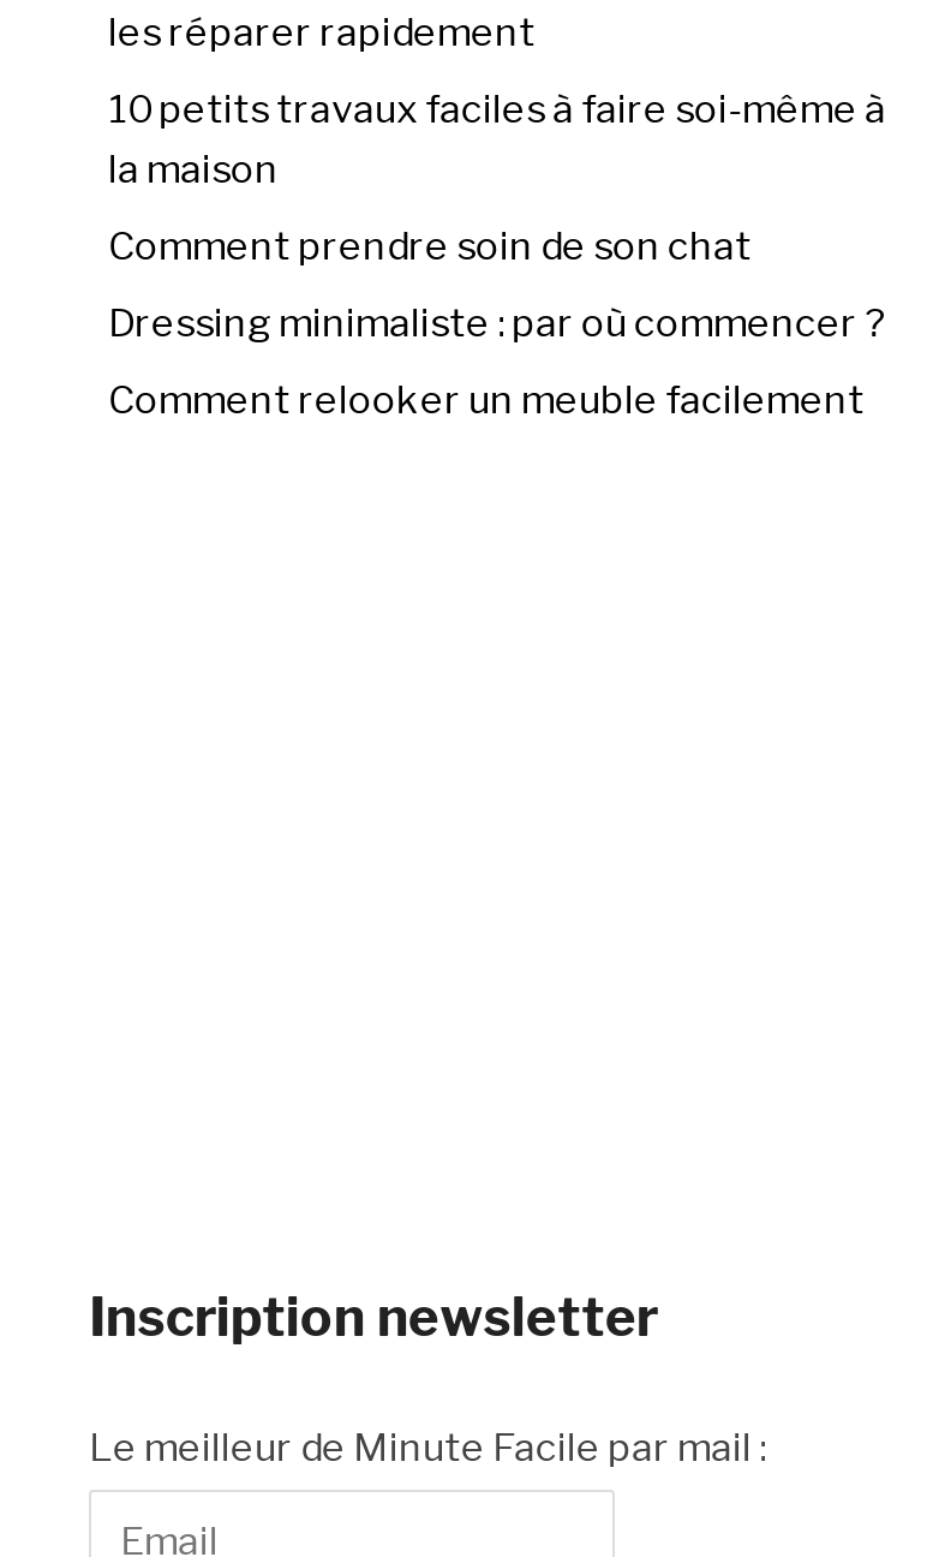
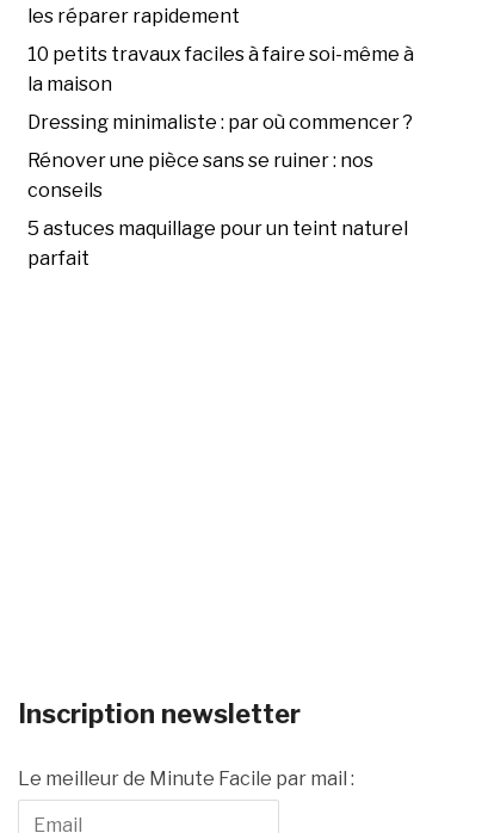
- Comment prendre soin de son chat

moved up: Dressing minimaliste : par où commencer ?

- Comment relooker un meuble facilement
+ Rénover une pièce sans se ruiner : nos
+ conseils
+ 5 astuces maquillage pour un teint naturel
+ parfait
